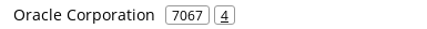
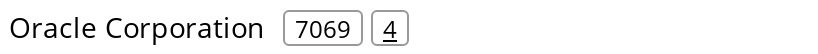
- Oracle Corporation 7067 4
+ Oracle Corporation 7069 4
